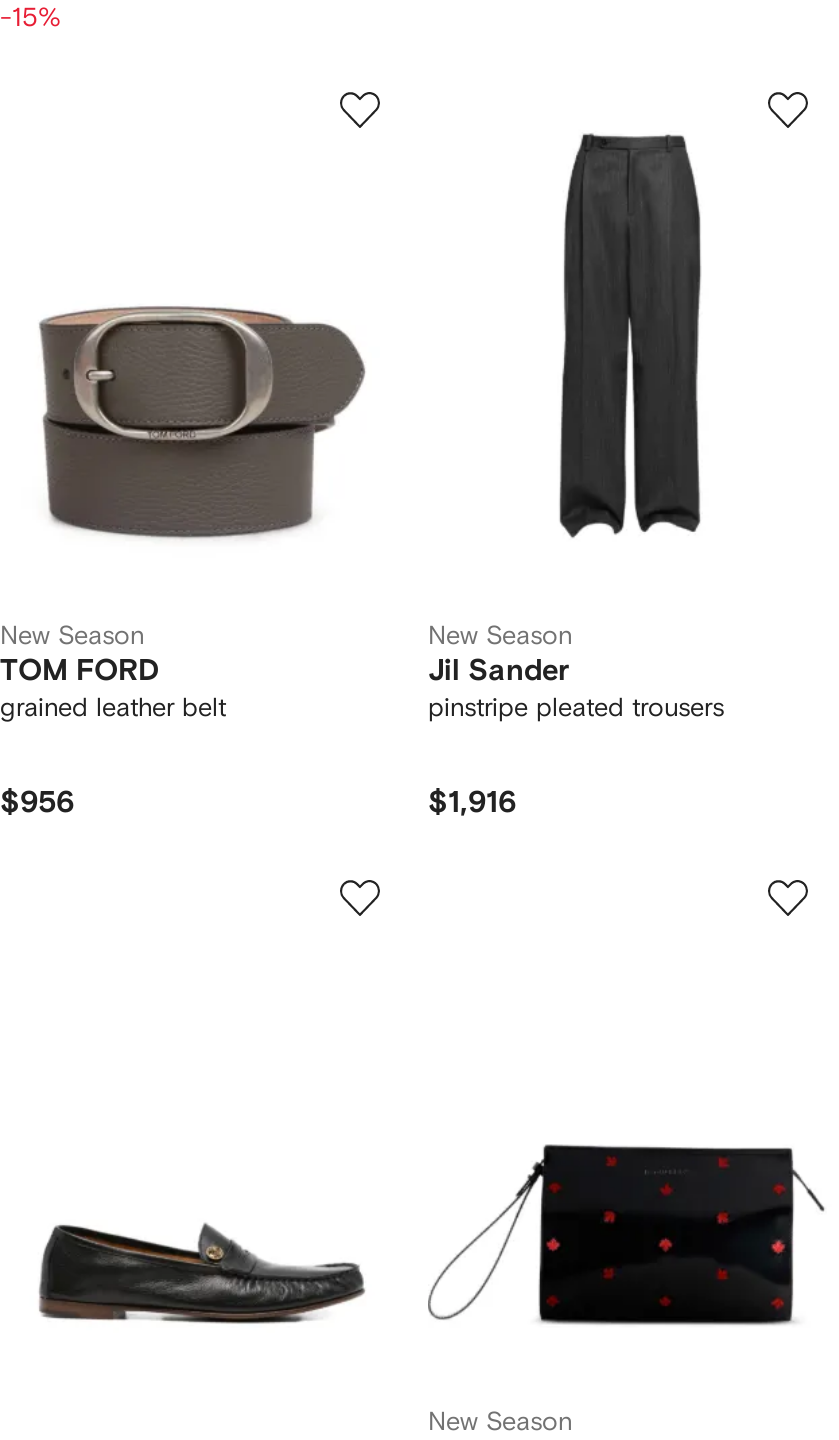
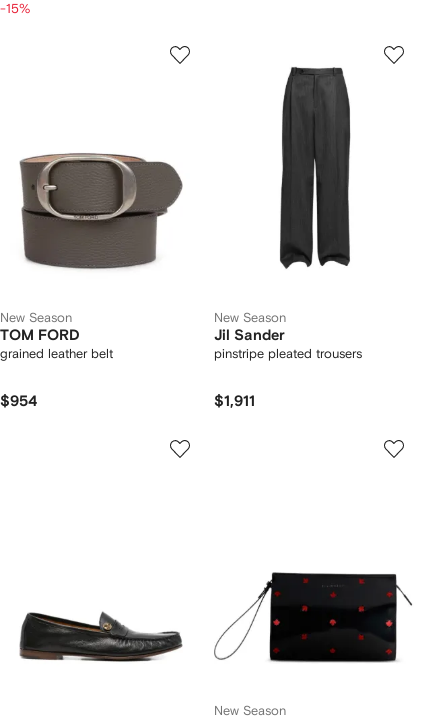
- $956
+ $954

- $1,916
+ $1,911
